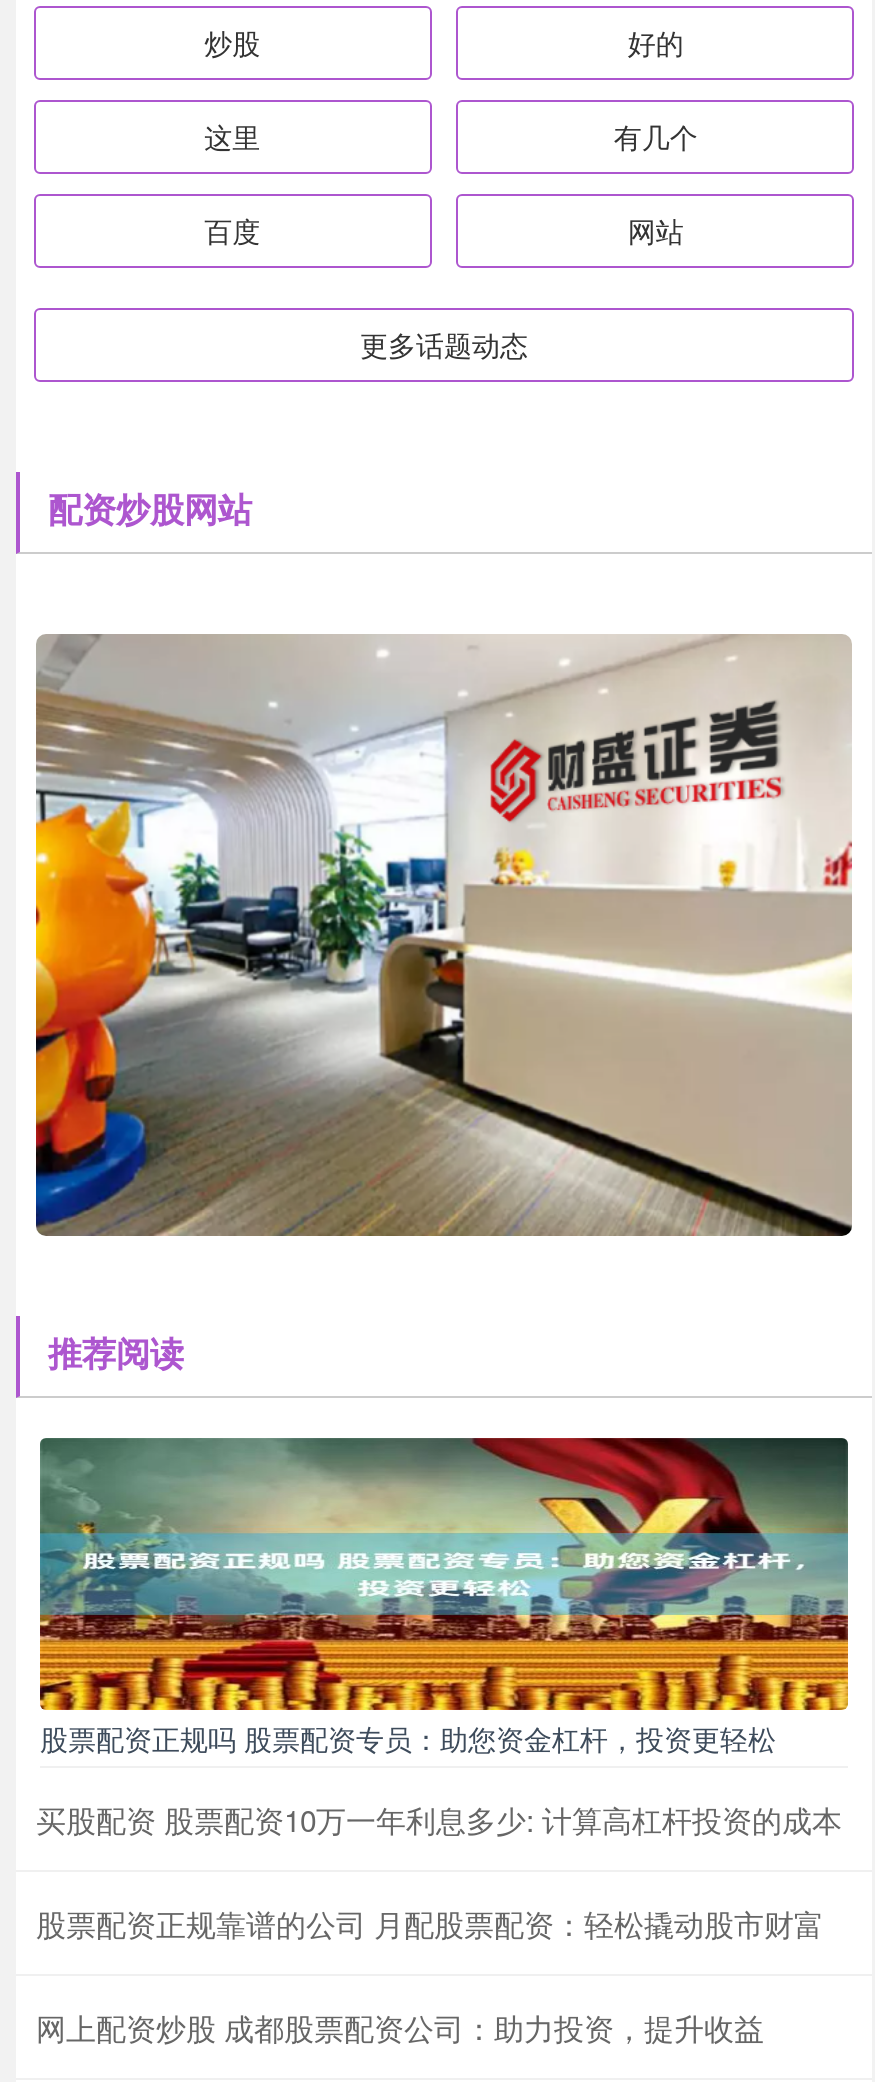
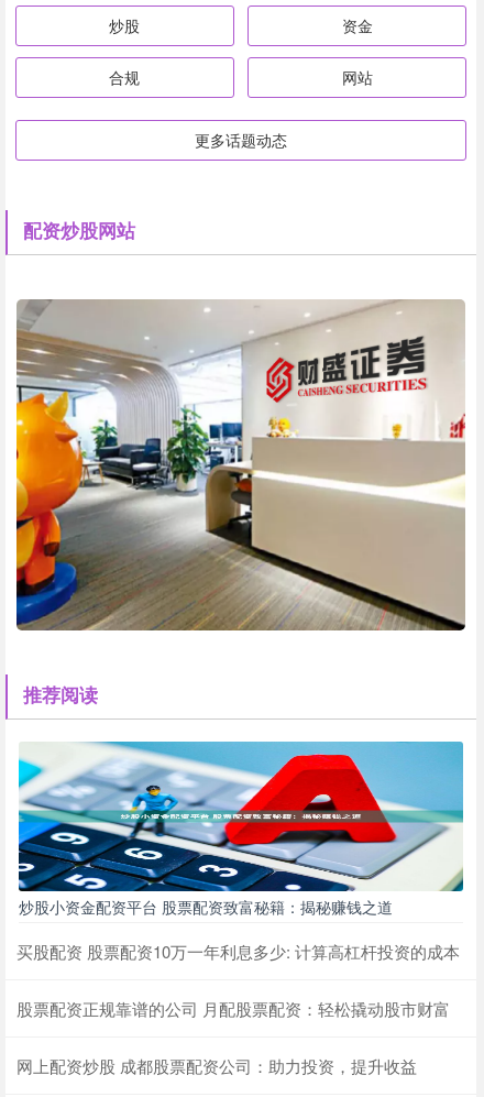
- 好的
- 这里
- 有几个
- 百度
+ 资金
+ 合规

- [image]
- 股票配资正规吗 股票配资专员：助您资金杠杆，投资更轻松
+ [image]
+ 炒股小资金配资平台 股票配资致富秘籍：揭秘赚钱之道
